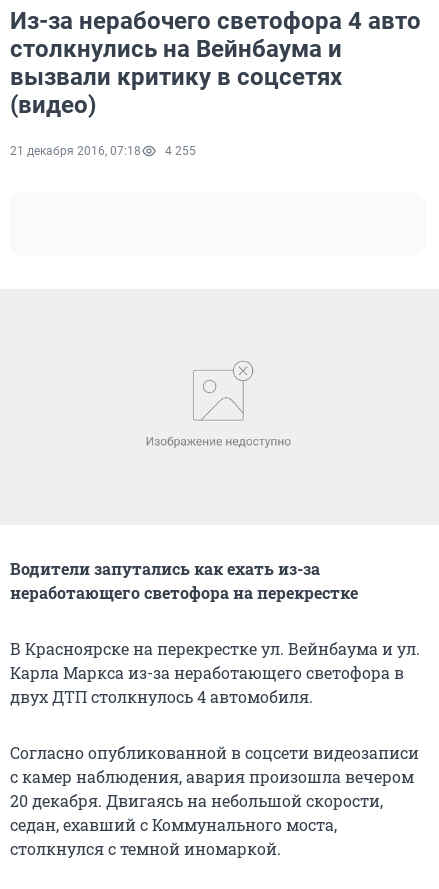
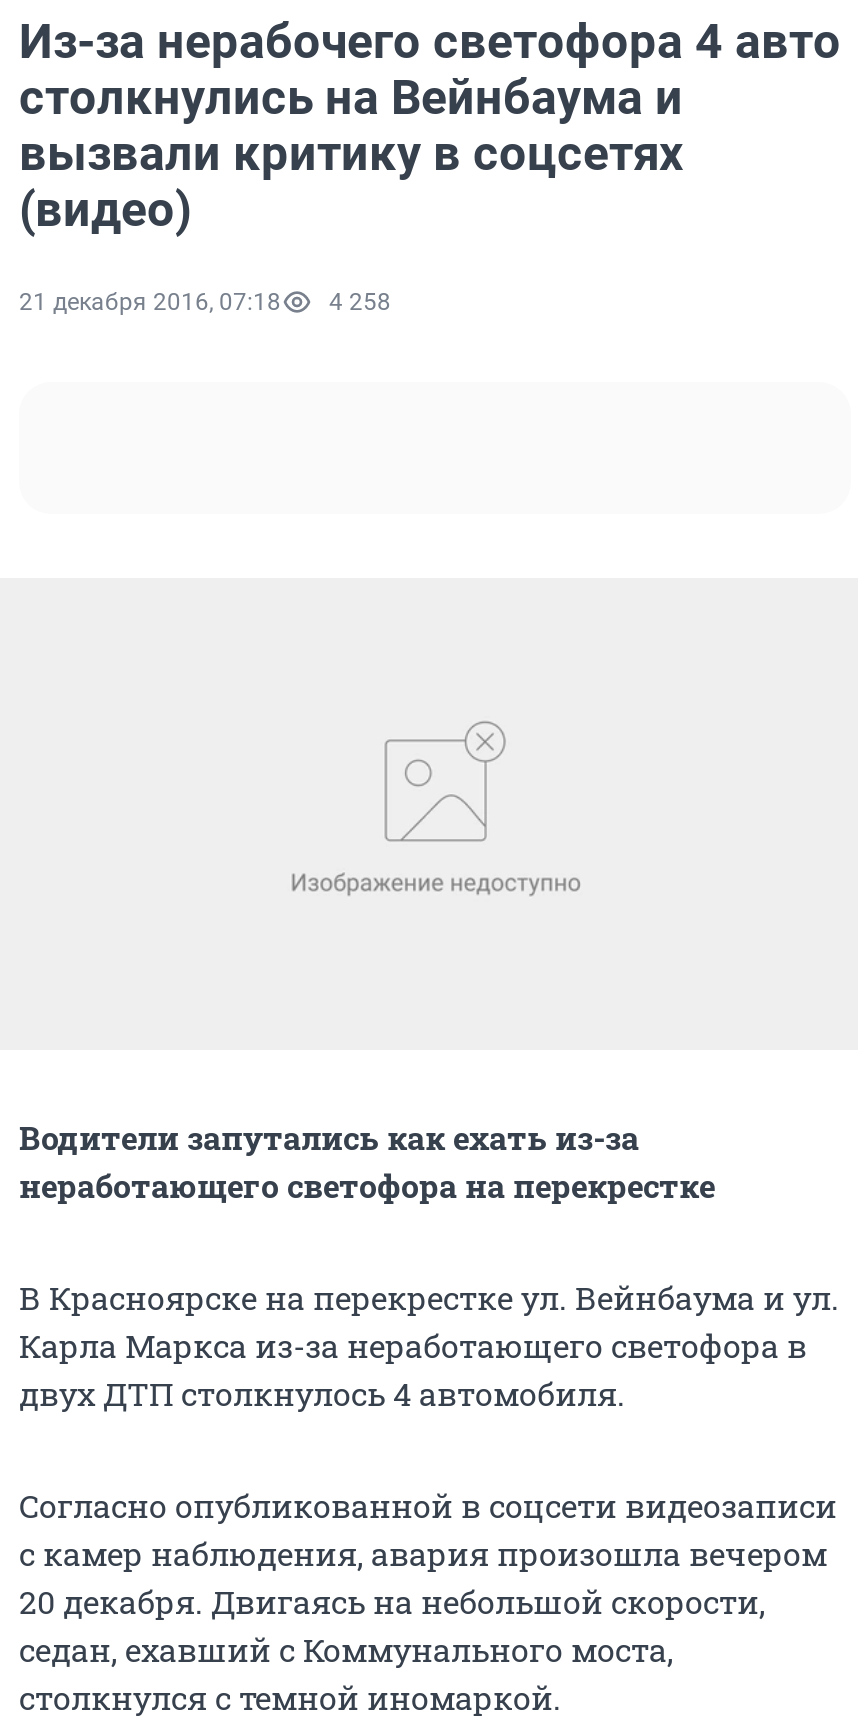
- 21 декабря 2016, 07:18 4 255
+ 21 декабря 2016, 07:18 4 258
